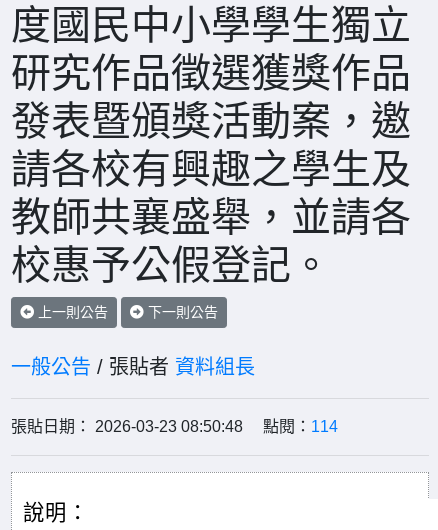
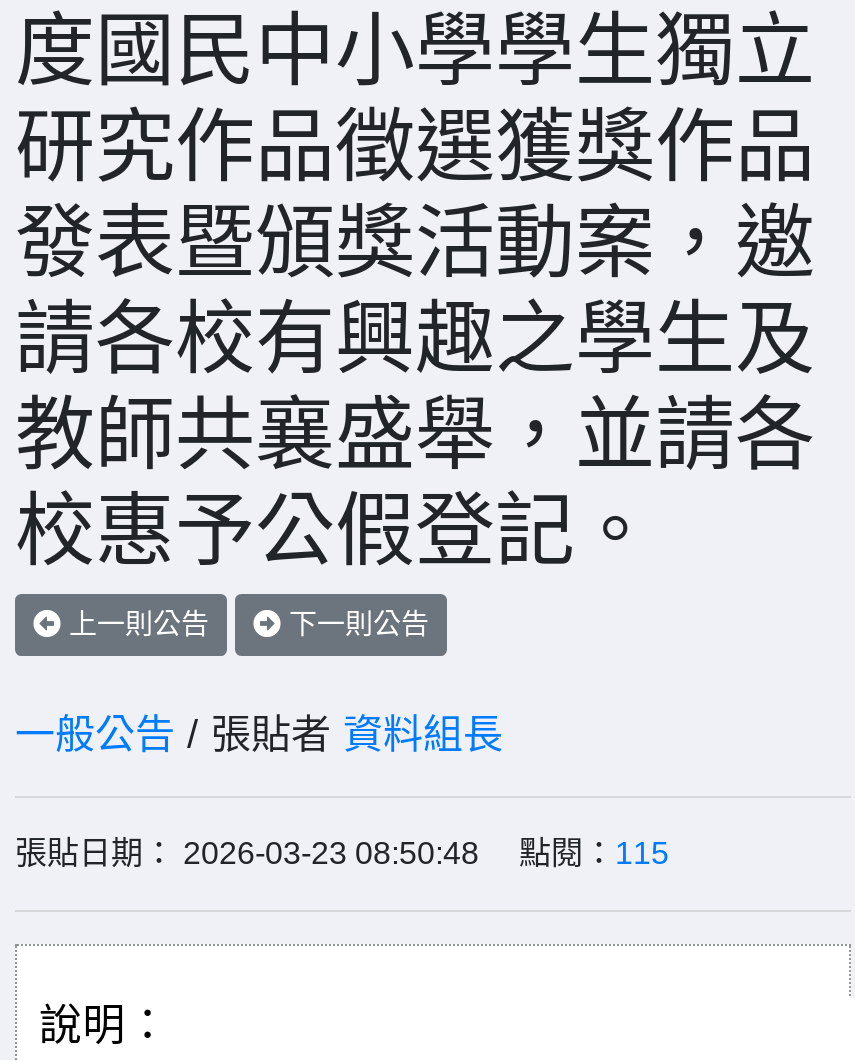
- 張貼日期： 2026-03-23 08:50:48 點閱：114
+ 張貼日期： 2026-03-23 08:50:48 點閱：115
